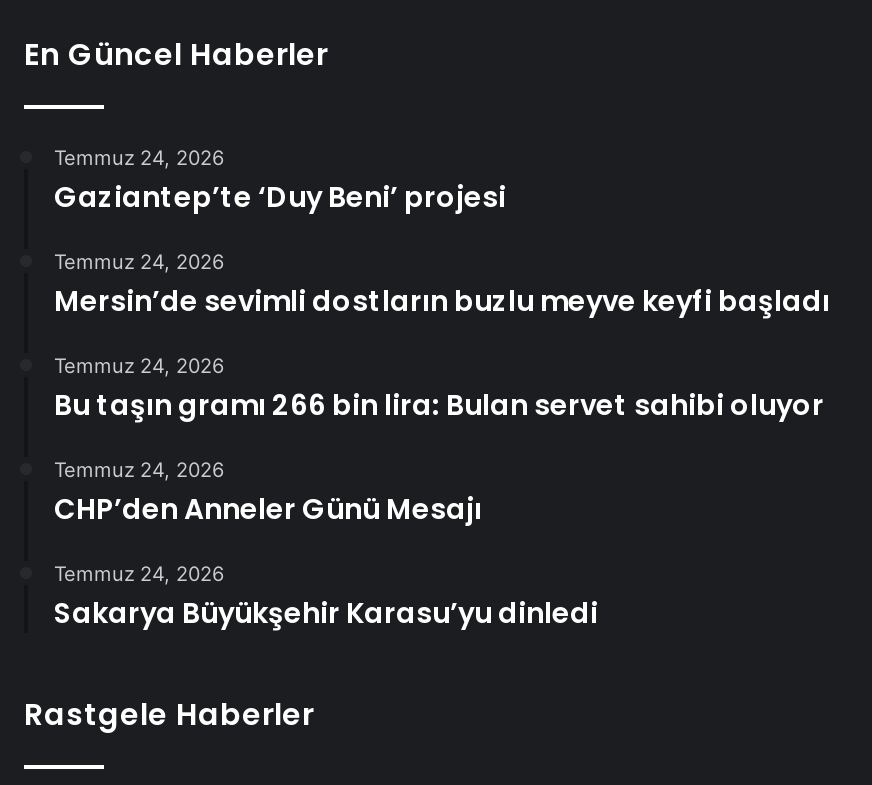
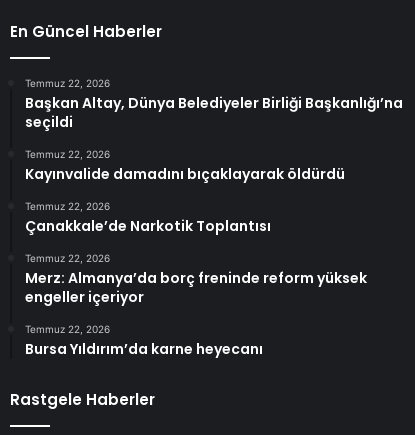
- Temmuz 24, 2026
- Gaziantep’te ‘Duy Beni’ projesi
+ Temmuz 22, 2026
+ Başkan Altay, Dünya Belediyeler Birliği Başkanlığı’na
+ seçildi

- Temmuz 24, 2026
- Mersin’de sevimli dostların buzlu meyve keyfi başladı
+ Temmuz 22, 2026
+ Kayınvalide damadını bıçaklayarak öldürdü

- Temmuz 24, 2026
- Bu taşın gramı 266 bin lira: Bulan servet sahibi oluyor
+ Temmuz 22, 2026
+ Çanakkale’de Narkotik Toplantısı

- Temmuz 24, 2026
- CHP’den Anneler Günü Mesajı
+ Temmuz 22, 2026
+ Merz: Almanya’da borç freninde reform yüksek
+ engeller içeriyor

- Temmuz 24, 2026
- Sakarya Büyükşehir Karasu’yu dinledi
+ Temmuz 22, 2026
+ Bursa Yıldırım’da karne heyecanı
